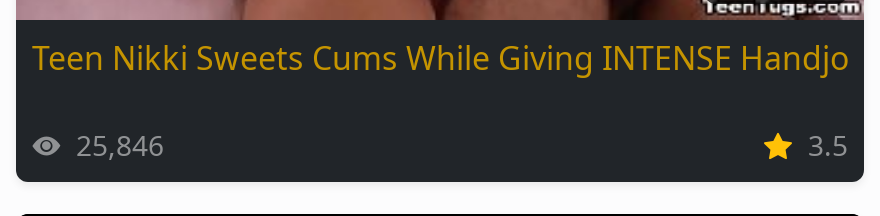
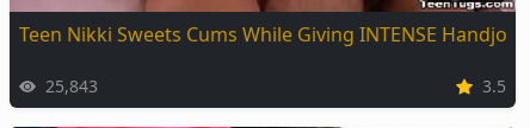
- 25,846
+ 25,843
